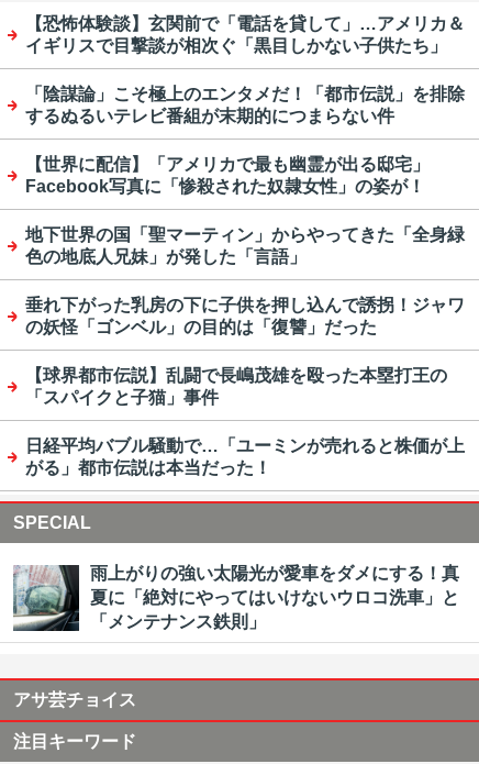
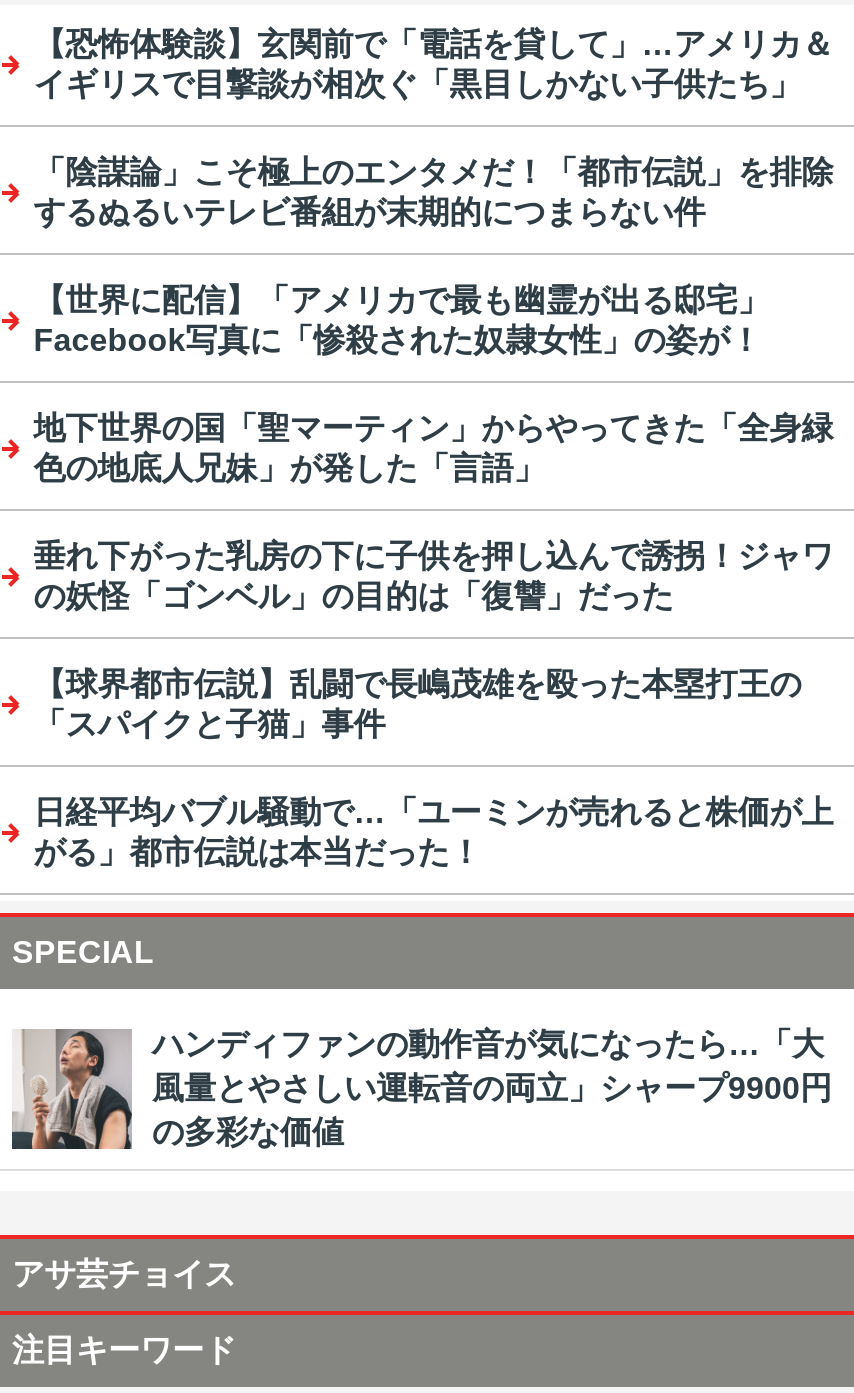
- [image]
- 雨上がりの強い太陽光が愛車をダメにする！真
- 夏に「絶対にやってはいけないウロコ洗車」と
- 「メンテナンス鉄則」
+ [image]
+ ハンディファンの動作音が気になったら…「大
+ 風量とやさしい運転音の両立」シャープ9900円
+ の多彩な価値
